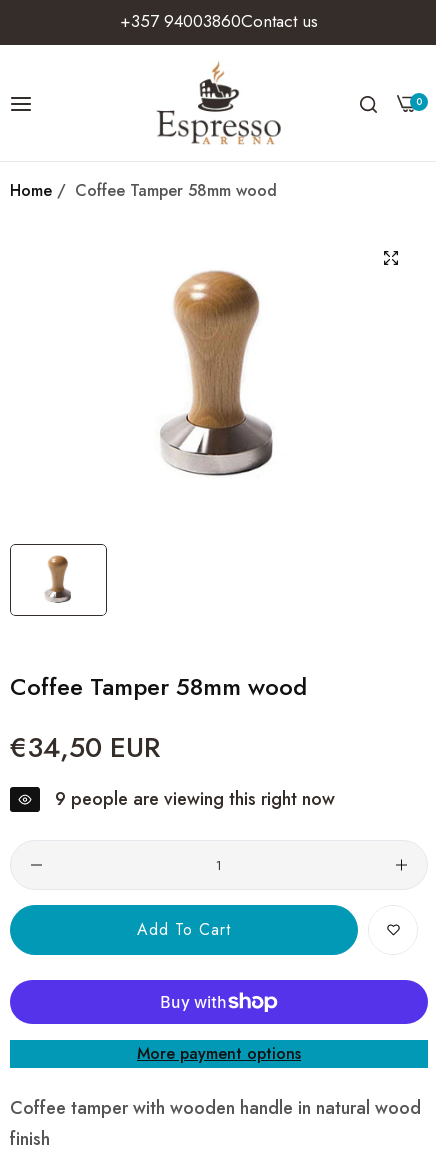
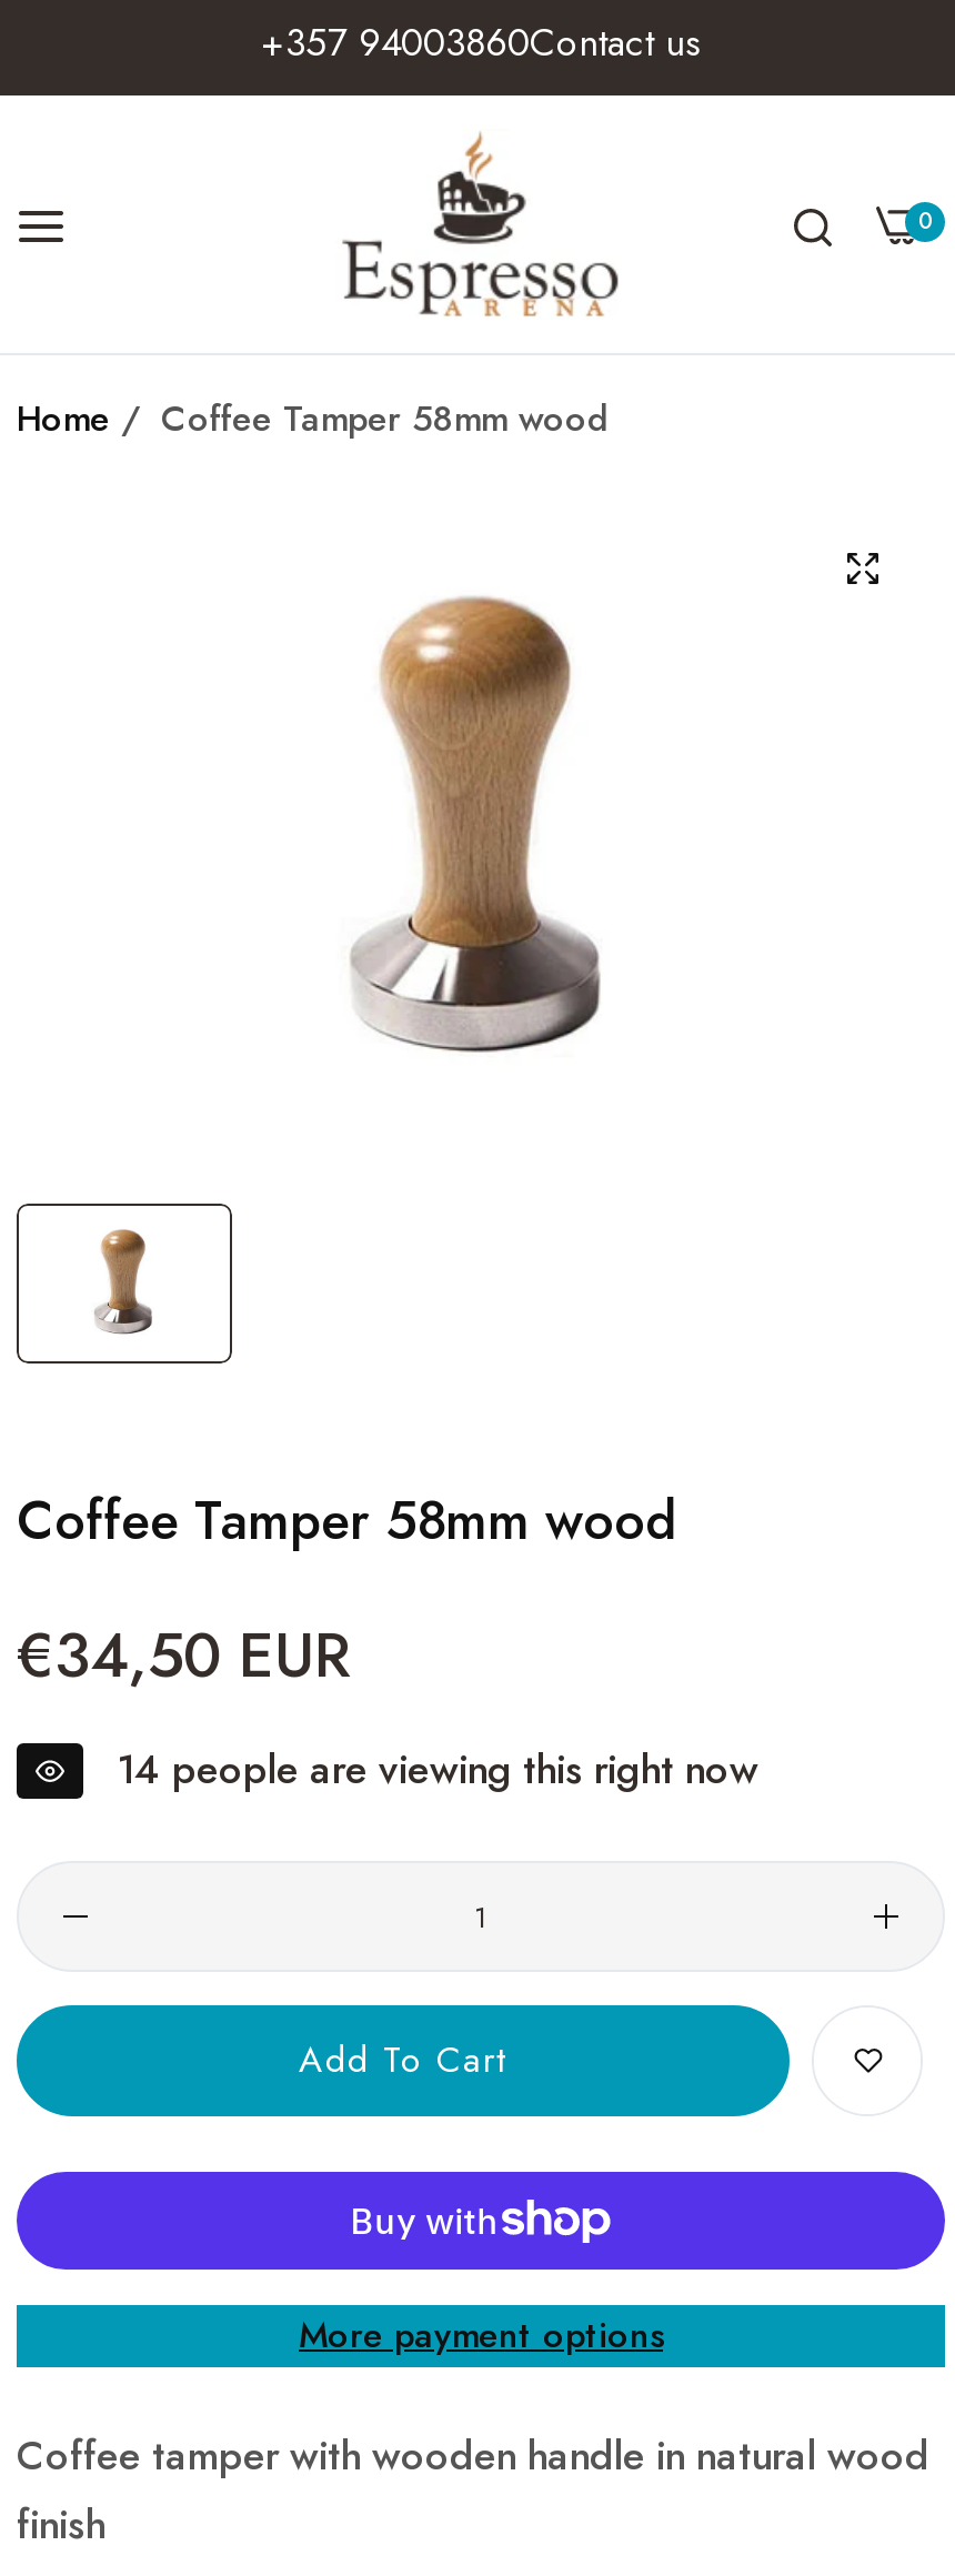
- 9 people are viewing this right now
+ 14 people are viewing this right now
